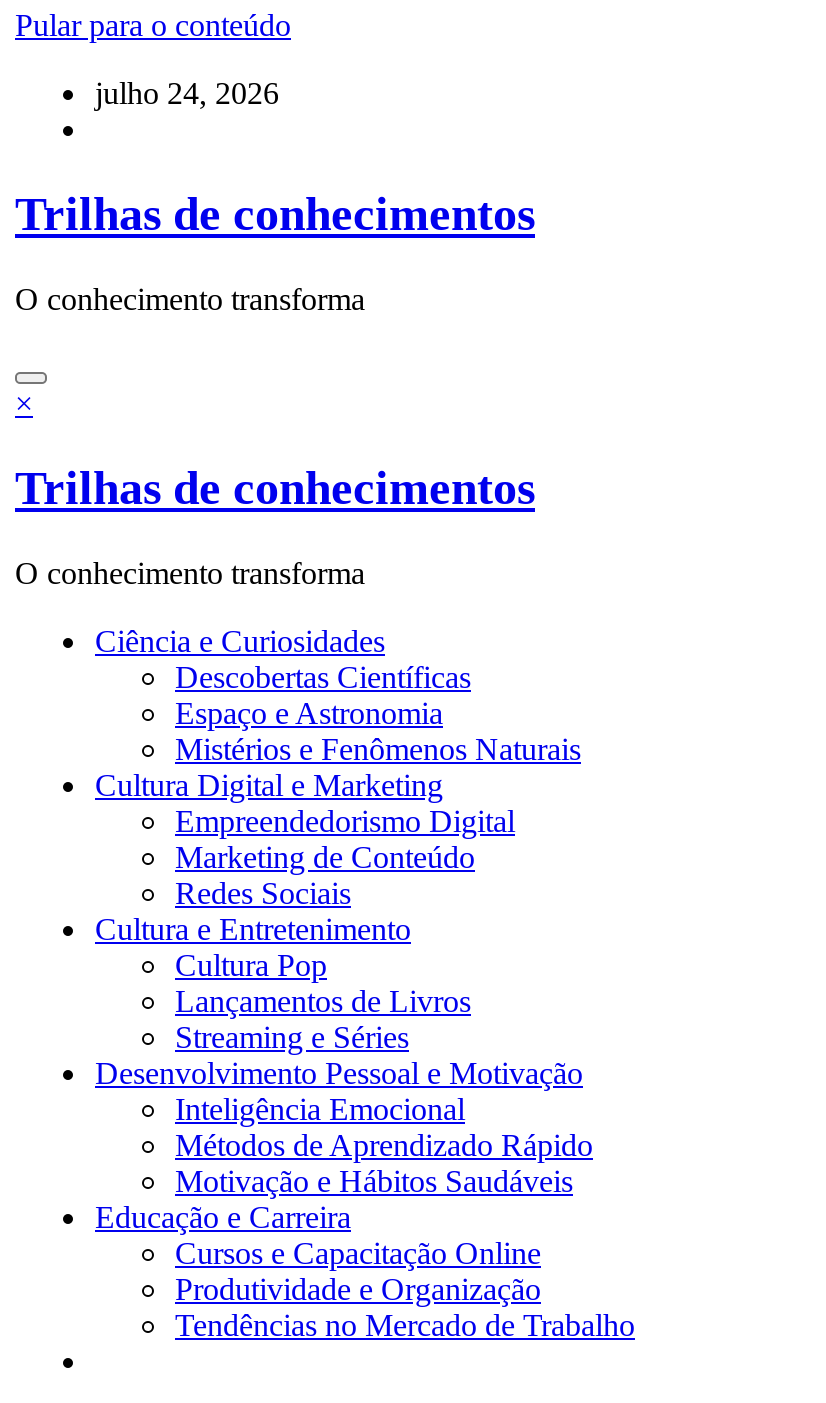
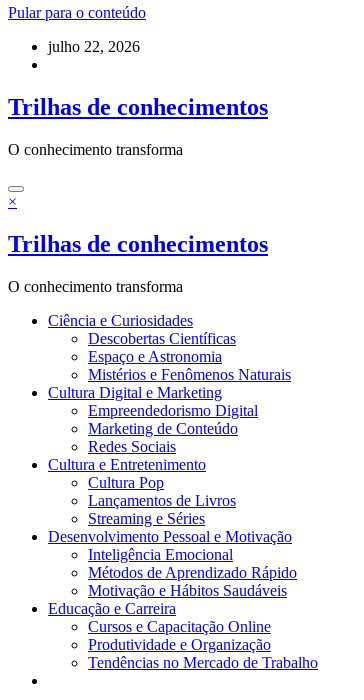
- julho 24, 2026
+ julho 22, 2026
